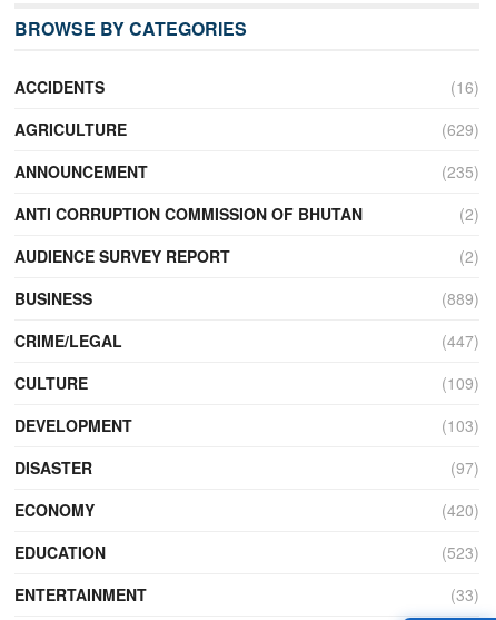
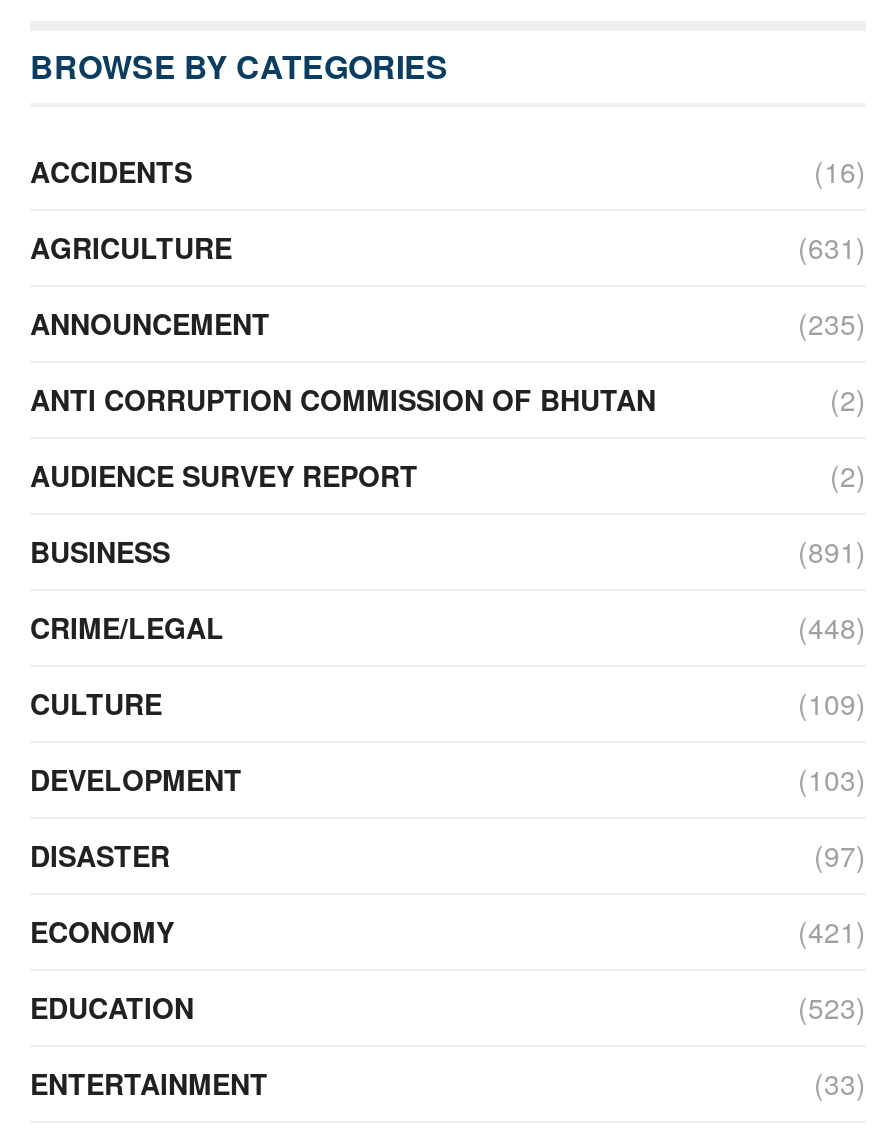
- (629)
+ (631)

- (889)
+ (891)

- (447)
+ (448)

- (420)
+ (421)
